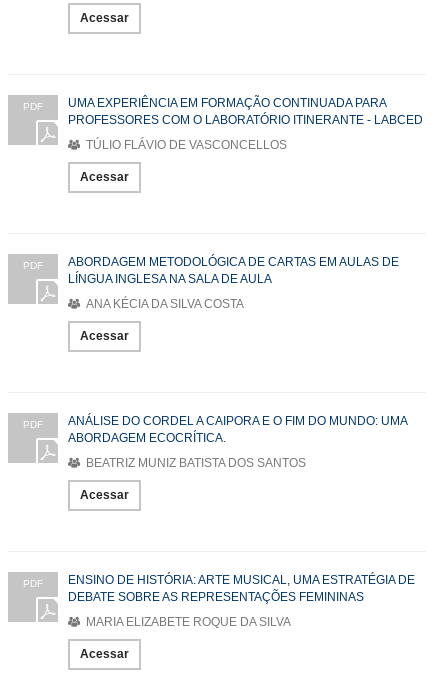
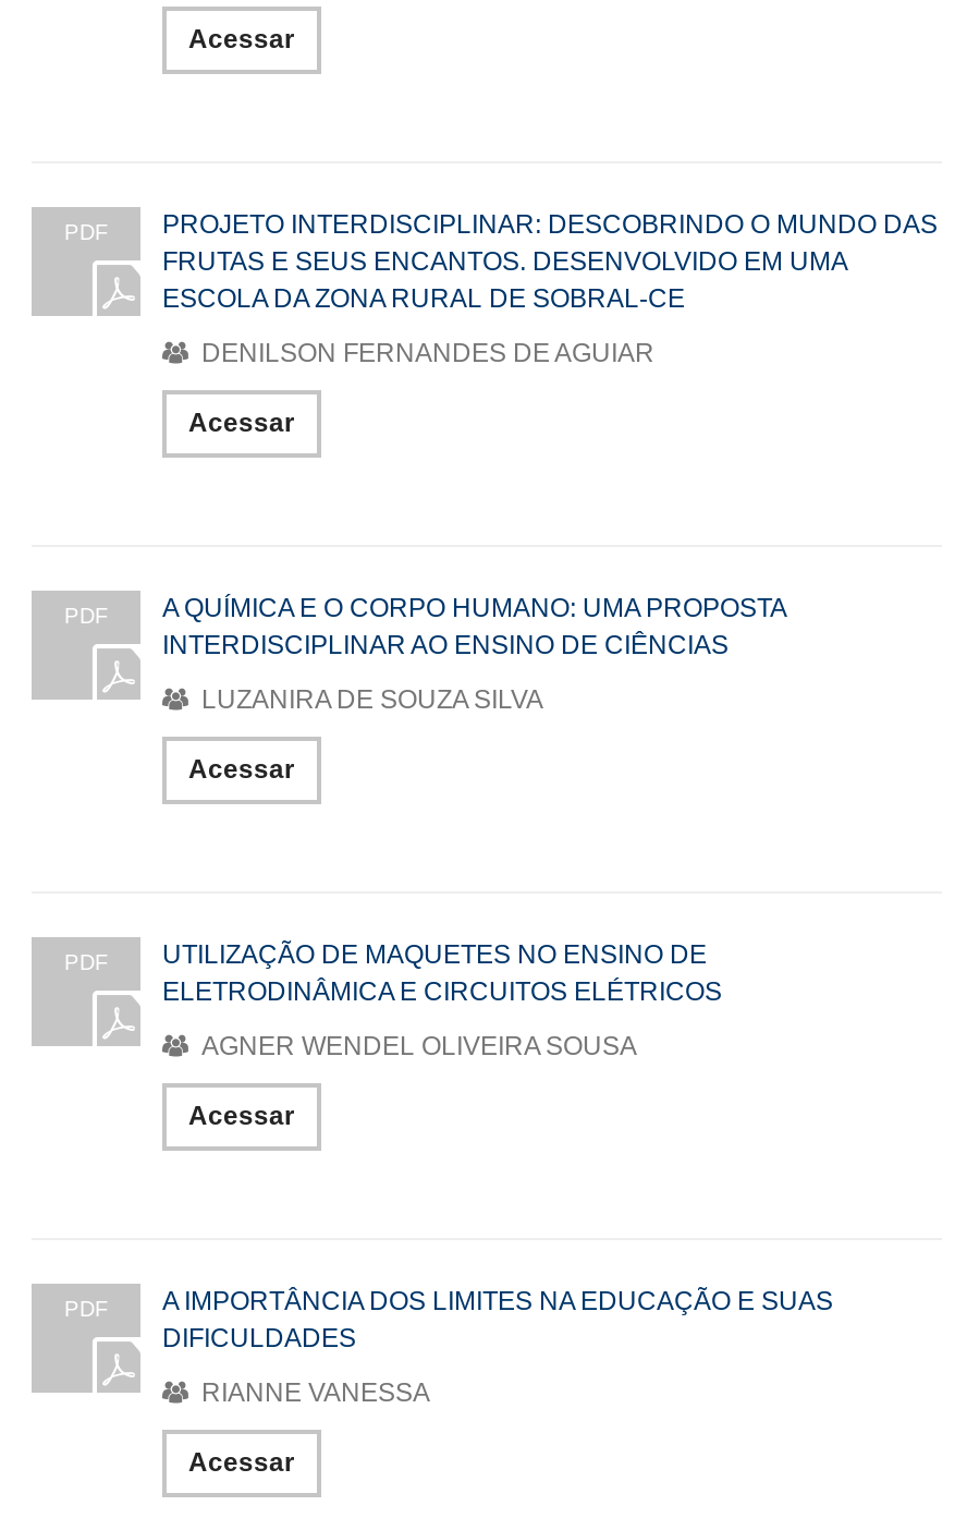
- UMA EXPERIÊNCIA EM FORMAÇÃO CONTINUADA PARA
- PROFESSORES COM O LABORATÓRIO ITINERANTE - LABCED
+ PROJETO INTERDISCIPLINAR: DESCOBRINDO O MUNDO DAS
+ FRUTAS E SEUS ENCANTOS. DESENVOLVIDO EM UMA
+ ESCOLA DA ZONA RURAL DE SOBRAL-CE

- TÚLIO FLÁVIO DE VASCONCELLOS
+ DENILSON FERNANDES DE AGUIAR

- ABORDAGEM METODOLÓGICA DE CARTAS EM AULAS DE
- LÍNGUA INGLESA NA SALA DE AULA
+ A QUÍMICA E O CORPO HUMANO: UMA PROPOSTA
+ INTERDISCIPLINAR AO ENSINO DE CIÊNCIAS

- ANA KÉCIA DA SILVA COSTA
+ LUZANIRA DE SOUZA SILVA

- ANÁLISE DO CORDEL A CAIPORA E O FIM DO MUNDO: UMA
- ABORDAGEM ECOCRÍTICA.
+ UTILIZAÇÃO DE MAQUETES NO ENSINO DE
+ ELETRODINÂMICA E CIRCUITOS ELÉTRICOS

- BEATRIZ MUNIZ BATISTA DOS SANTOS
+ AGNER WENDEL OLIVEIRA SOUSA

- ENSINO DE HISTÓRIA: ARTE MUSICAL, UMA ESTRATÉGIA DE
- DEBATE SOBRE AS REPRESENTAÇÕES FEMININAS
+ A IMPORTÂNCIA DOS LIMITES NA EDUCAÇÃO E SUAS
+ DIFICULDADES

- MARIA ELIZABETE ROQUE DA SILVA
+ RIANNE VANESSA
